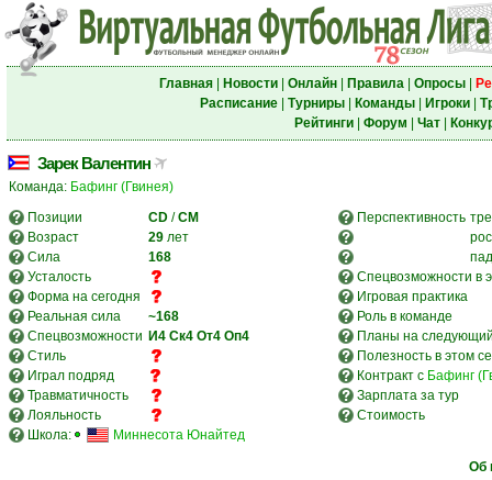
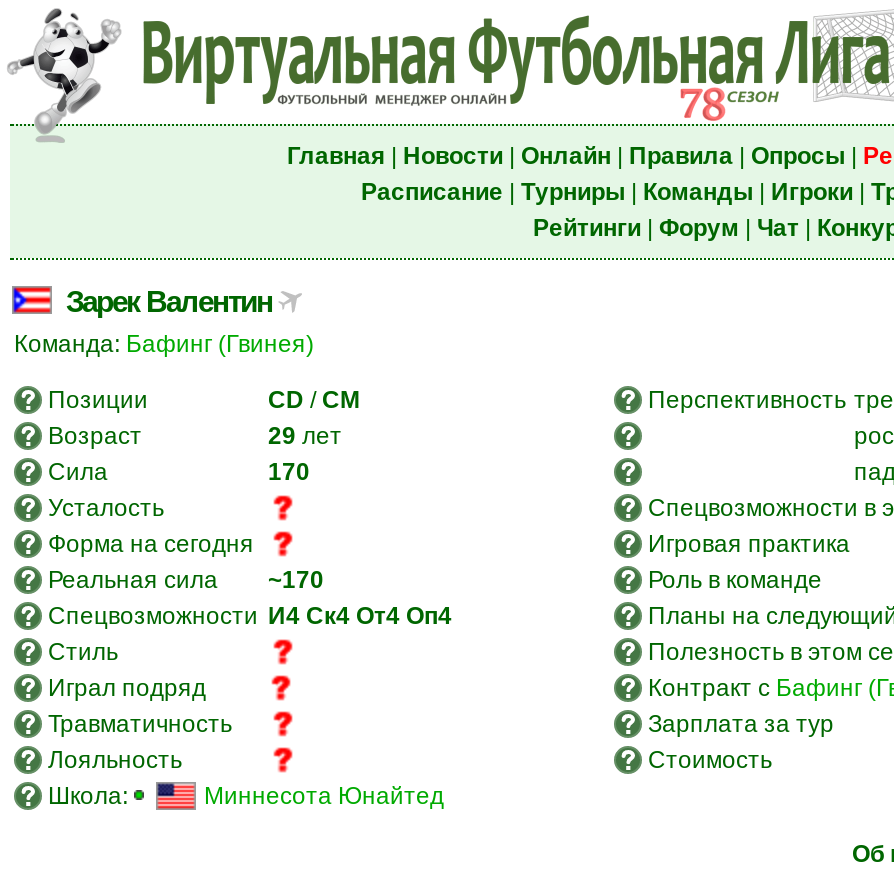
- 168
+ 170

- Реальная сила ~168
+ Реальная сила ~170
